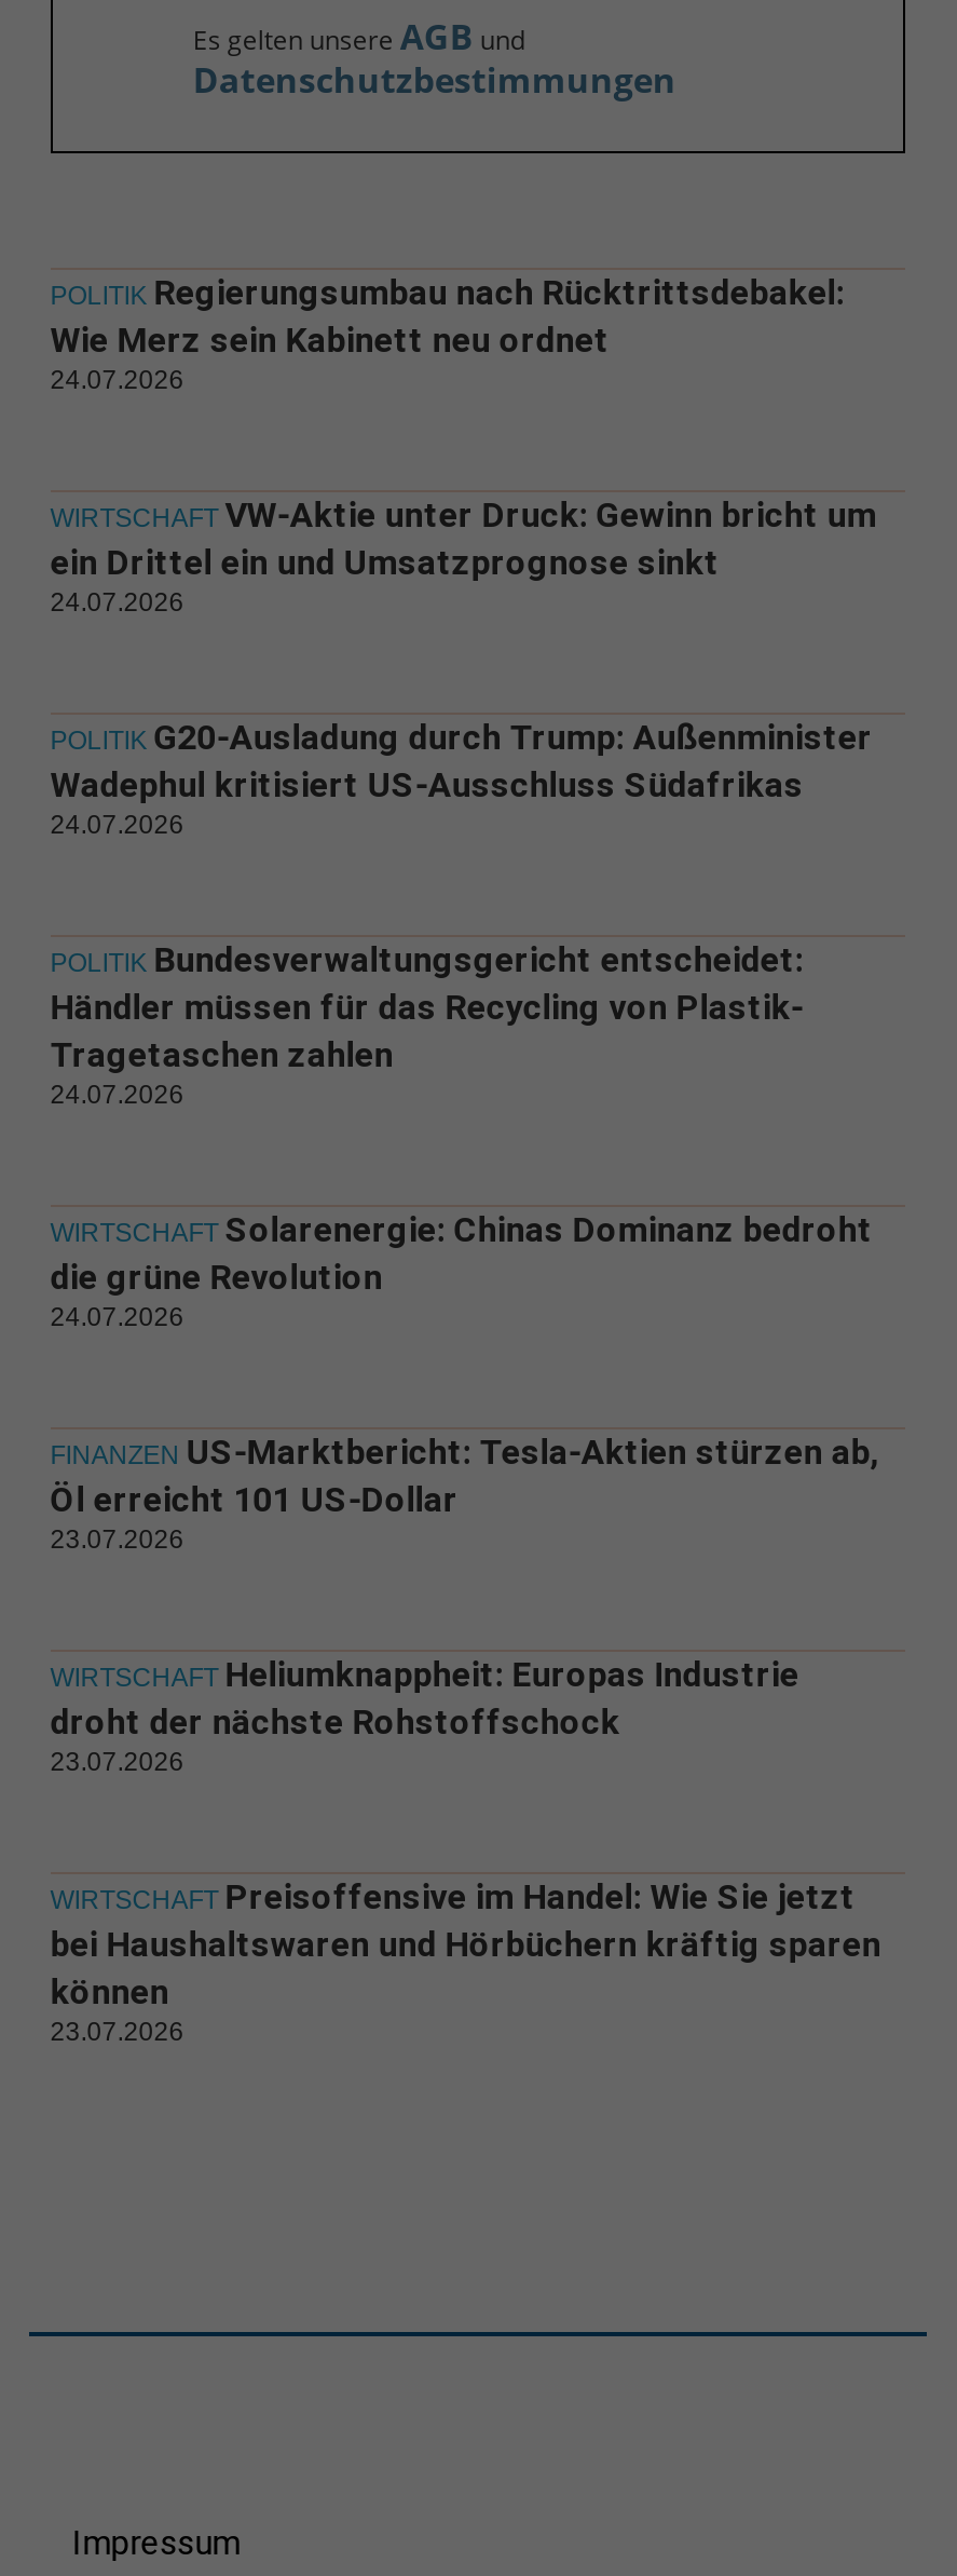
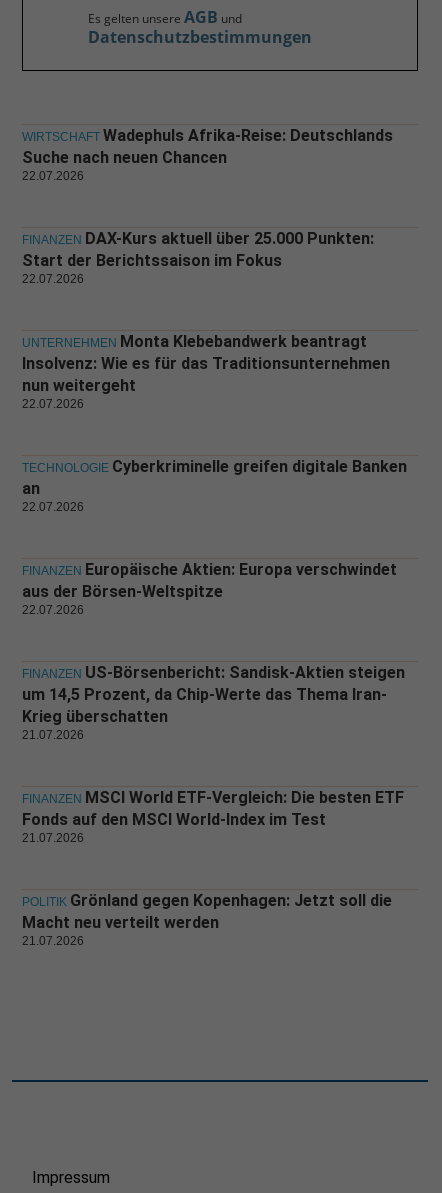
- POLITIK Regierungsumbau nach Rücktrittsdebakel:
- Wie Merz sein Kabinett neu ordnet
- 24.07.2026
+ WIRTSCHAFT Wadephuls Afrika-Reise: Deutschlands
+ Suche nach neuen Chancen
+ 22.07.2026

- WIRTSCHAFT VW-Aktie unter Druck: Gewinn bricht um
- ein Drittel ein und Umsatzprognose sinkt
- 24.07.2026
+ FINANZEN DAX-Kurs aktuell über 25.000 Punkten:
+ Start der Berichtssaison im Fokus
+ 22.07.2026

- POLITIK G20-Ausladung durch Trump: Außenminister
- Wadephul kritisiert US-Ausschluss Südafrikas
- 24.07.2026
+ UNTERNEHMEN Monta Klebebandwerk beantragt
+ Insolvenz: Wie es für das Traditionsunternehmen
+ nun weitergeht
+ 22.07.2026

- POLITIK Bundesverwaltungsgericht entscheidet:
- Händler müssen für das Recycling von Plastik-
- Tragetaschen zahlen
- 24.07.2026
+ TECHNOLOGIE Cyberkriminelle greifen digitale Banken
+ an
+ 22.07.2026

- WIRTSCHAFT Solarenergie: Chinas Dominanz bedroht
- die grüne Revolution
- 24.07.2026
+ FINANZEN Europäische Aktien: Europa verschwindet
+ aus der Börsen-Weltspitze
+ 22.07.2026

- FINANZEN US-Marktbericht: Tesla-Aktien stürzen ab,
- Öl erreicht 101 US-Dollar
- 23.07.2026
+ FINANZEN US-Börsenbericht: Sandisk-Aktien steigen
+ um 14,5 Prozent, da Chip-Werte das Thema Iran-
+ Krieg überschatten
+ 21.07.2026

- WIRTSCHAFT Heliumknappheit: Europas Industrie
- droht der nächste Rohstoffschock
- 23.07.2026
+ FINANZEN MSCI World ETF-Vergleich: Die besten ETF
+ Fonds auf den MSCI World-Index im Test
+ 21.07.2026

- WIRTSCHAFT Preisoffensive im Handel: Wie Sie jetzt
- bei Haushaltswaren und Hörbüchern kräftig sparen
- können
- 23.07.2026
+ POLITIK Grönland gegen Kopenhagen: Jetzt soll die
+ Macht neu verteilt werden
+ 21.07.2026
